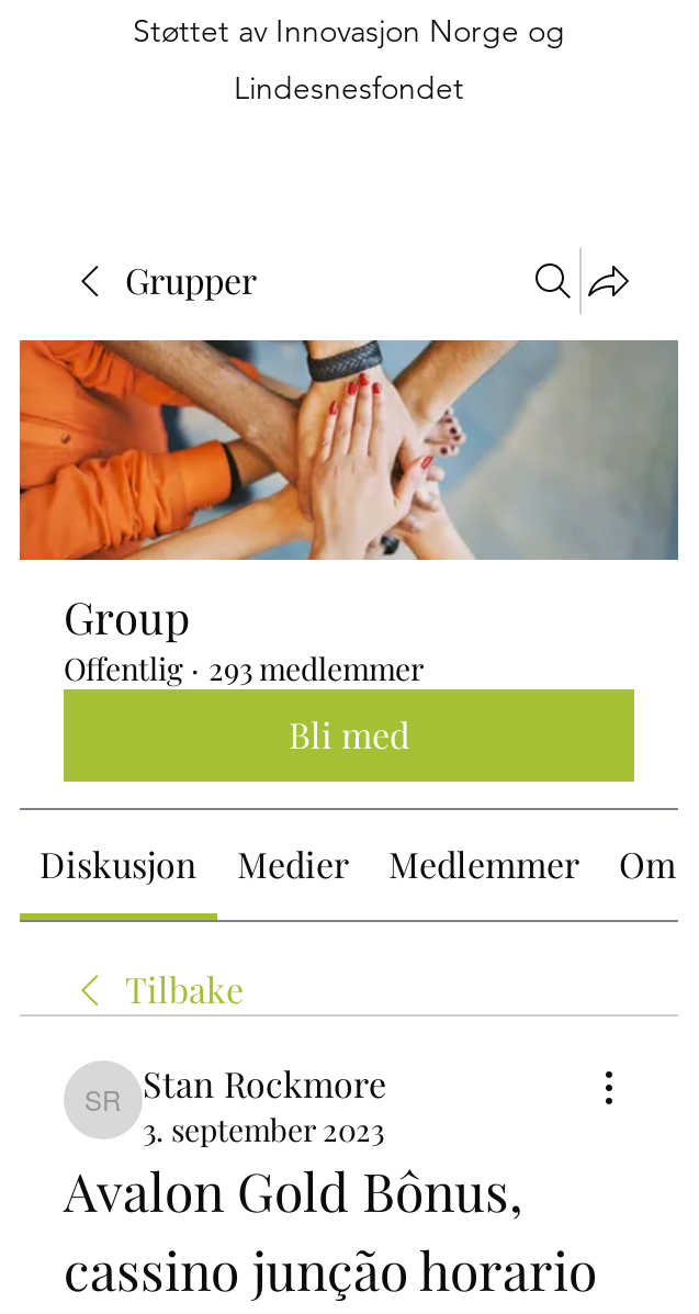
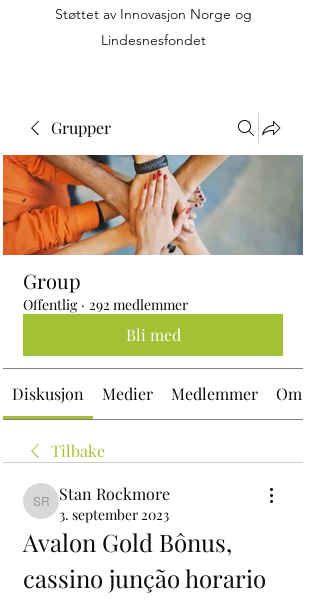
- Offentlig · 293 medlemmer
+ Offentlig · 292 medlemmer
